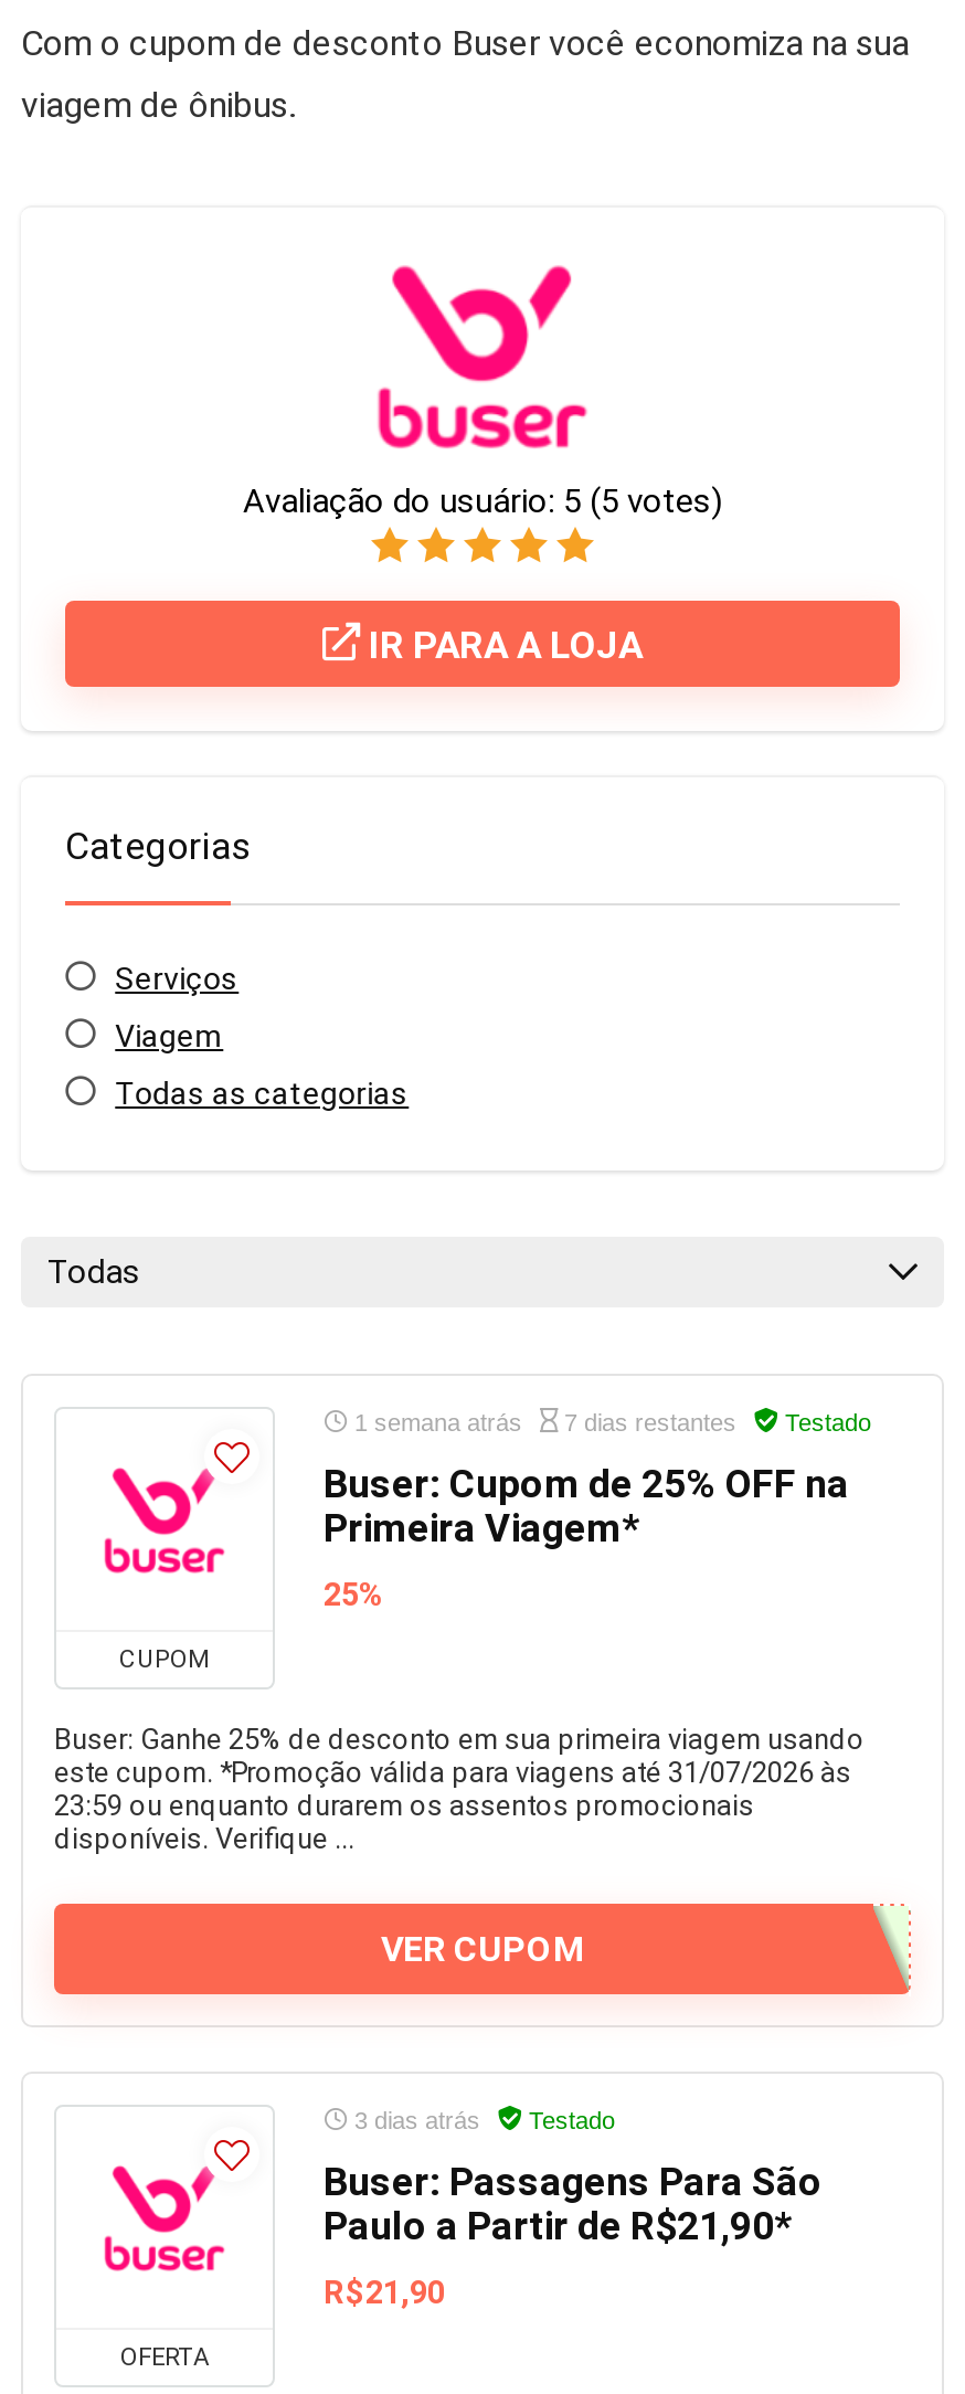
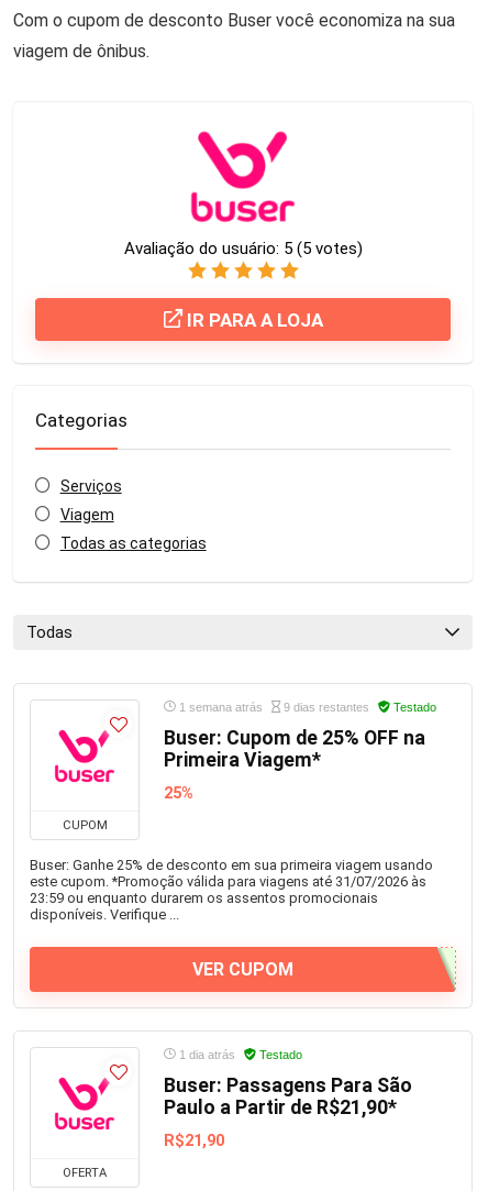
- 7 dias restantes
+ 9 dias restantes

- 3 dias atrás Testado
+ 1 dia atrás Testado
